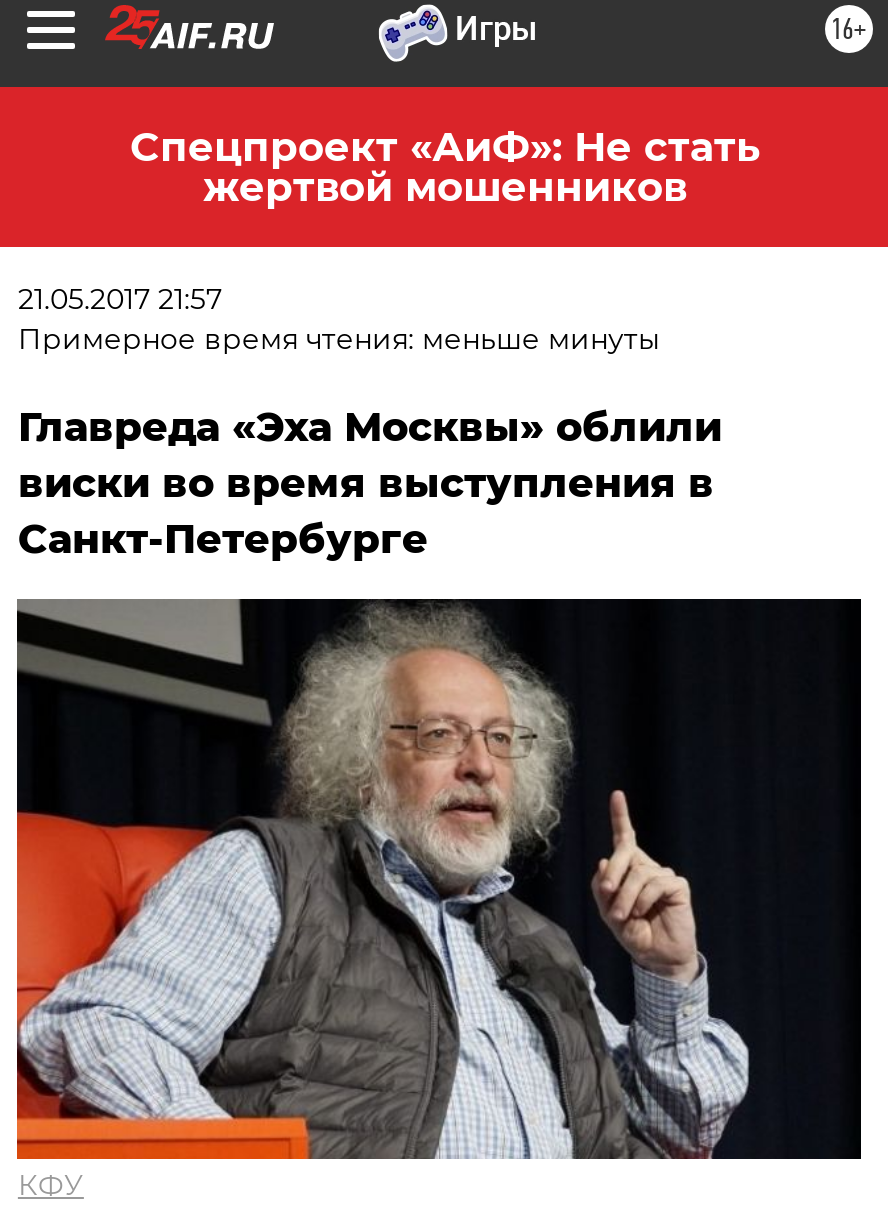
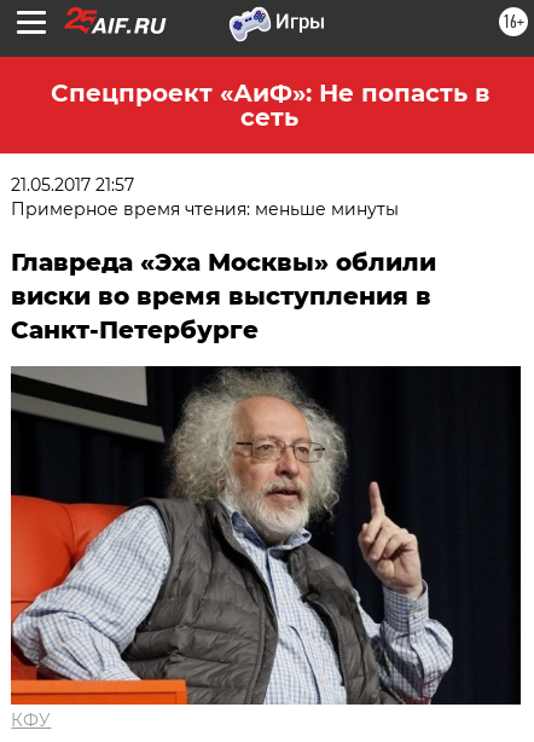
- Спецпроект «АиФ»: Не стать
- жертвой мошенников
+ Спецпроект «АиФ»: Не попасть в
+ сеть
